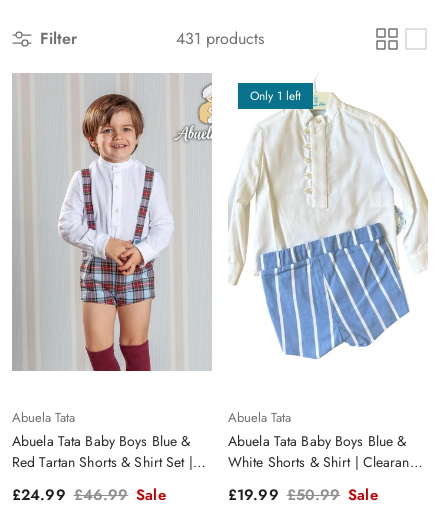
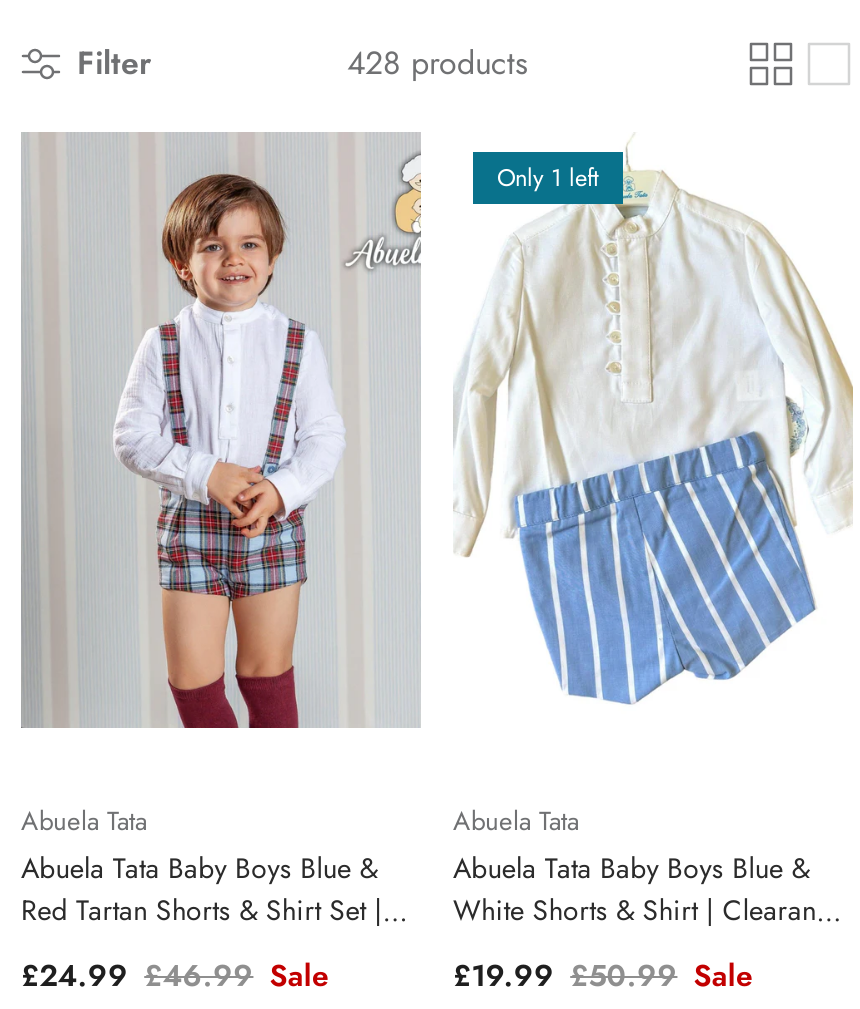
- 431 products
+ 428 products
